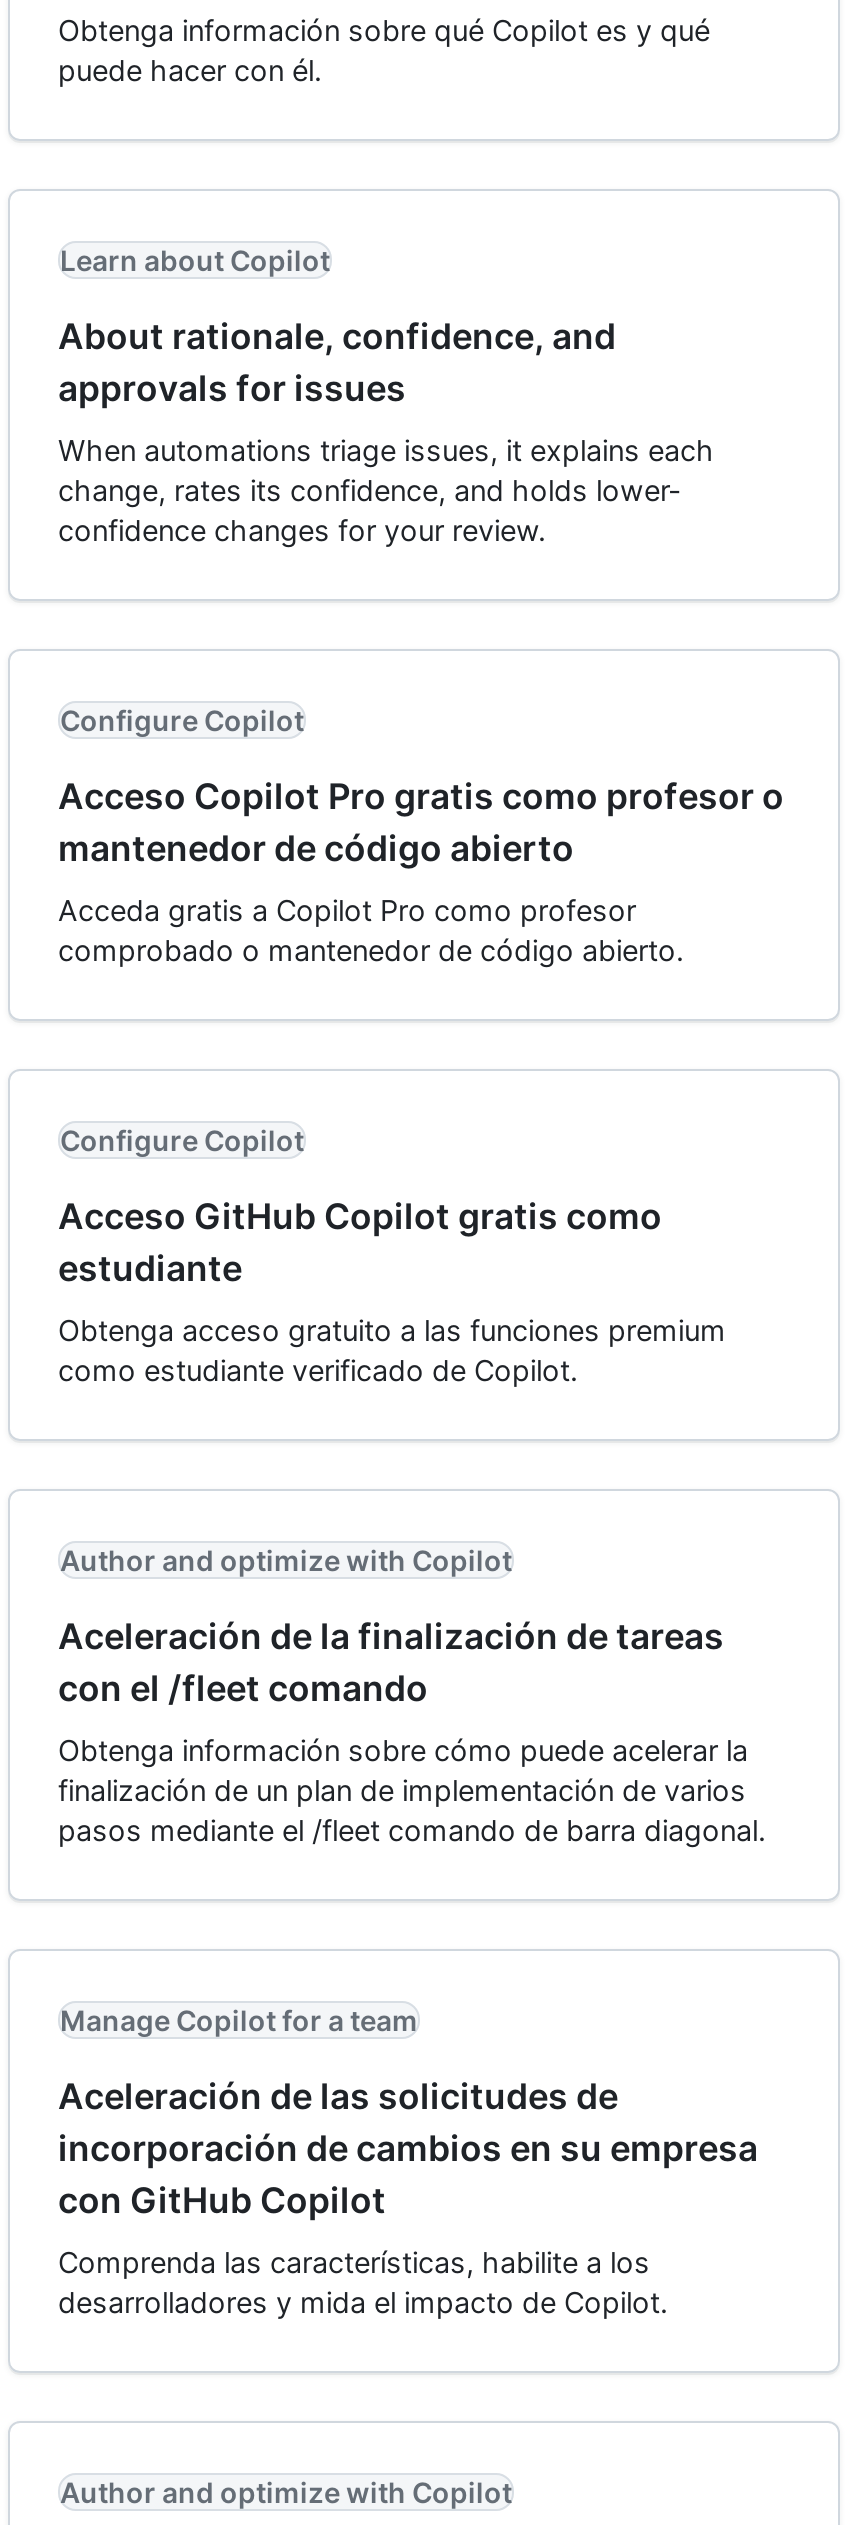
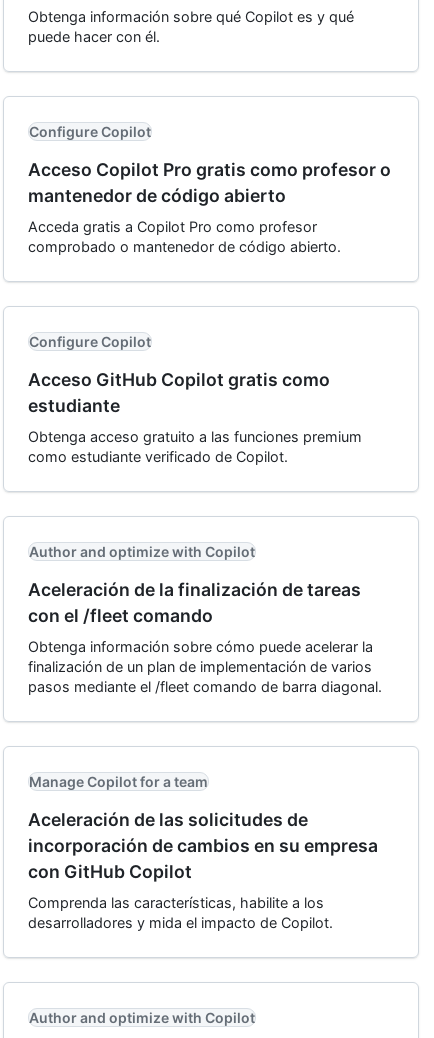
- Learn about Copilot
- About rationale, confidence, and
- approvals for issues
- When automations triage issues, it explains each
- change, rates its confidence, and holds lower-
- confidence changes for your review.
